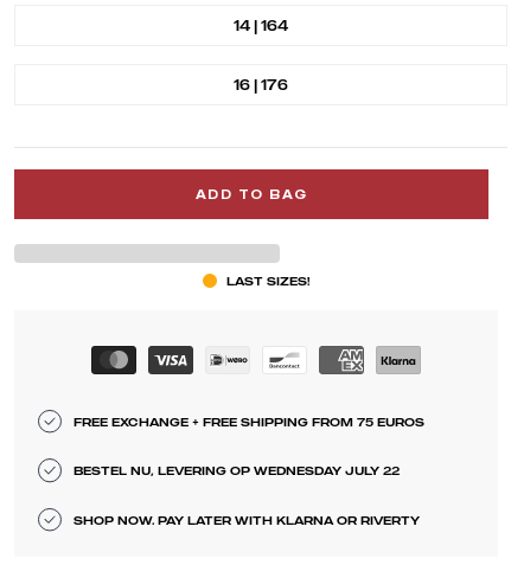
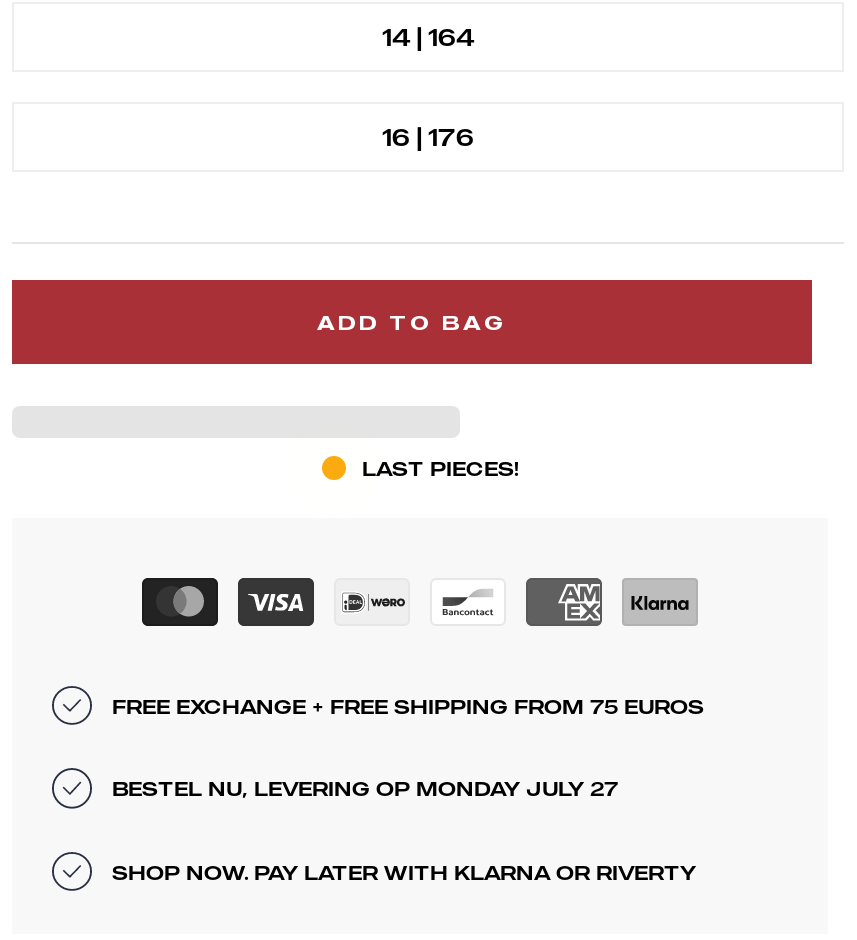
- LAST SIZES!
+ LAST PIECES!

- BESTEL NU, LEVERING OP WEDNESDAY JULY 22
+ BESTEL NU, LEVERING OP MONDAY JULY 27
